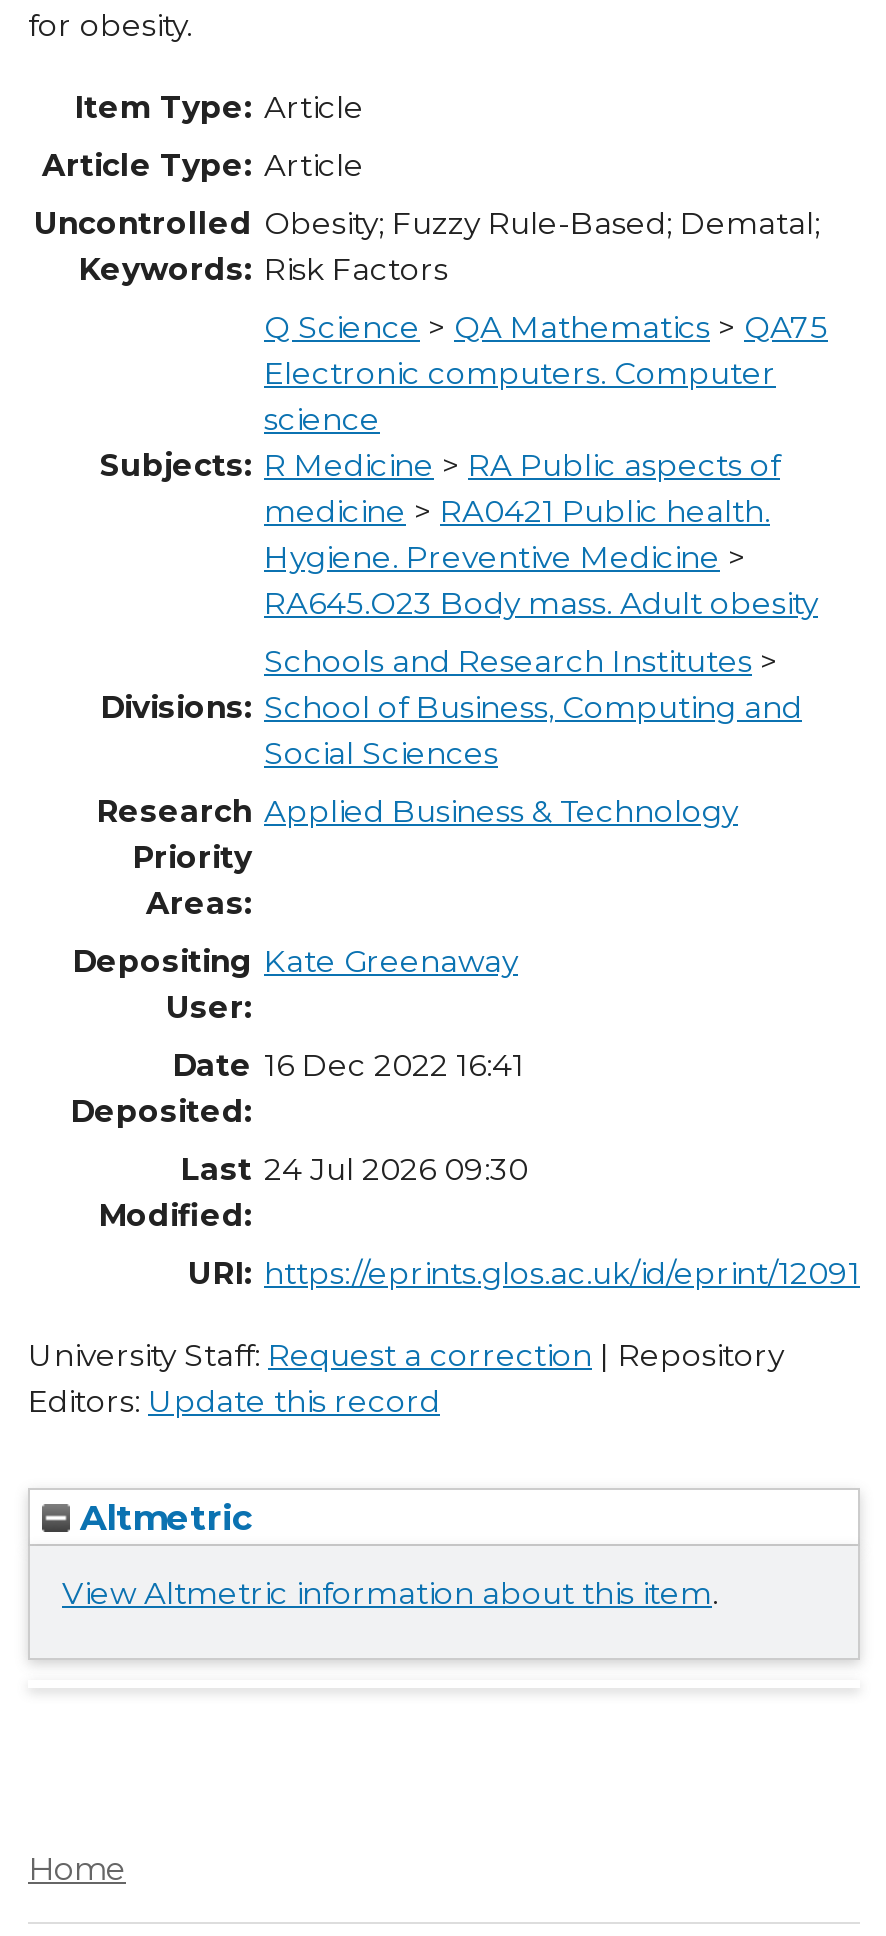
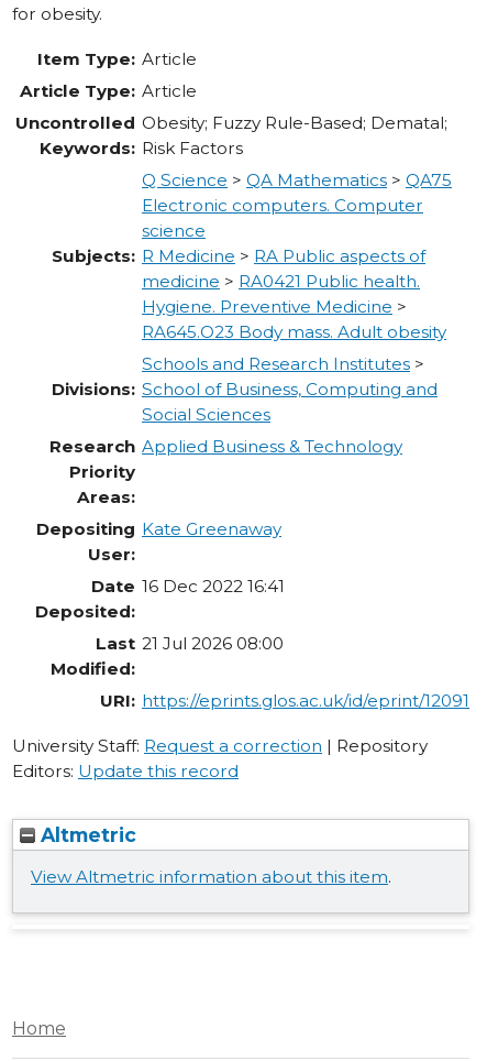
- Last 24 Jul 2026 09:30
+ Last 21 Jul 2026 08:00
